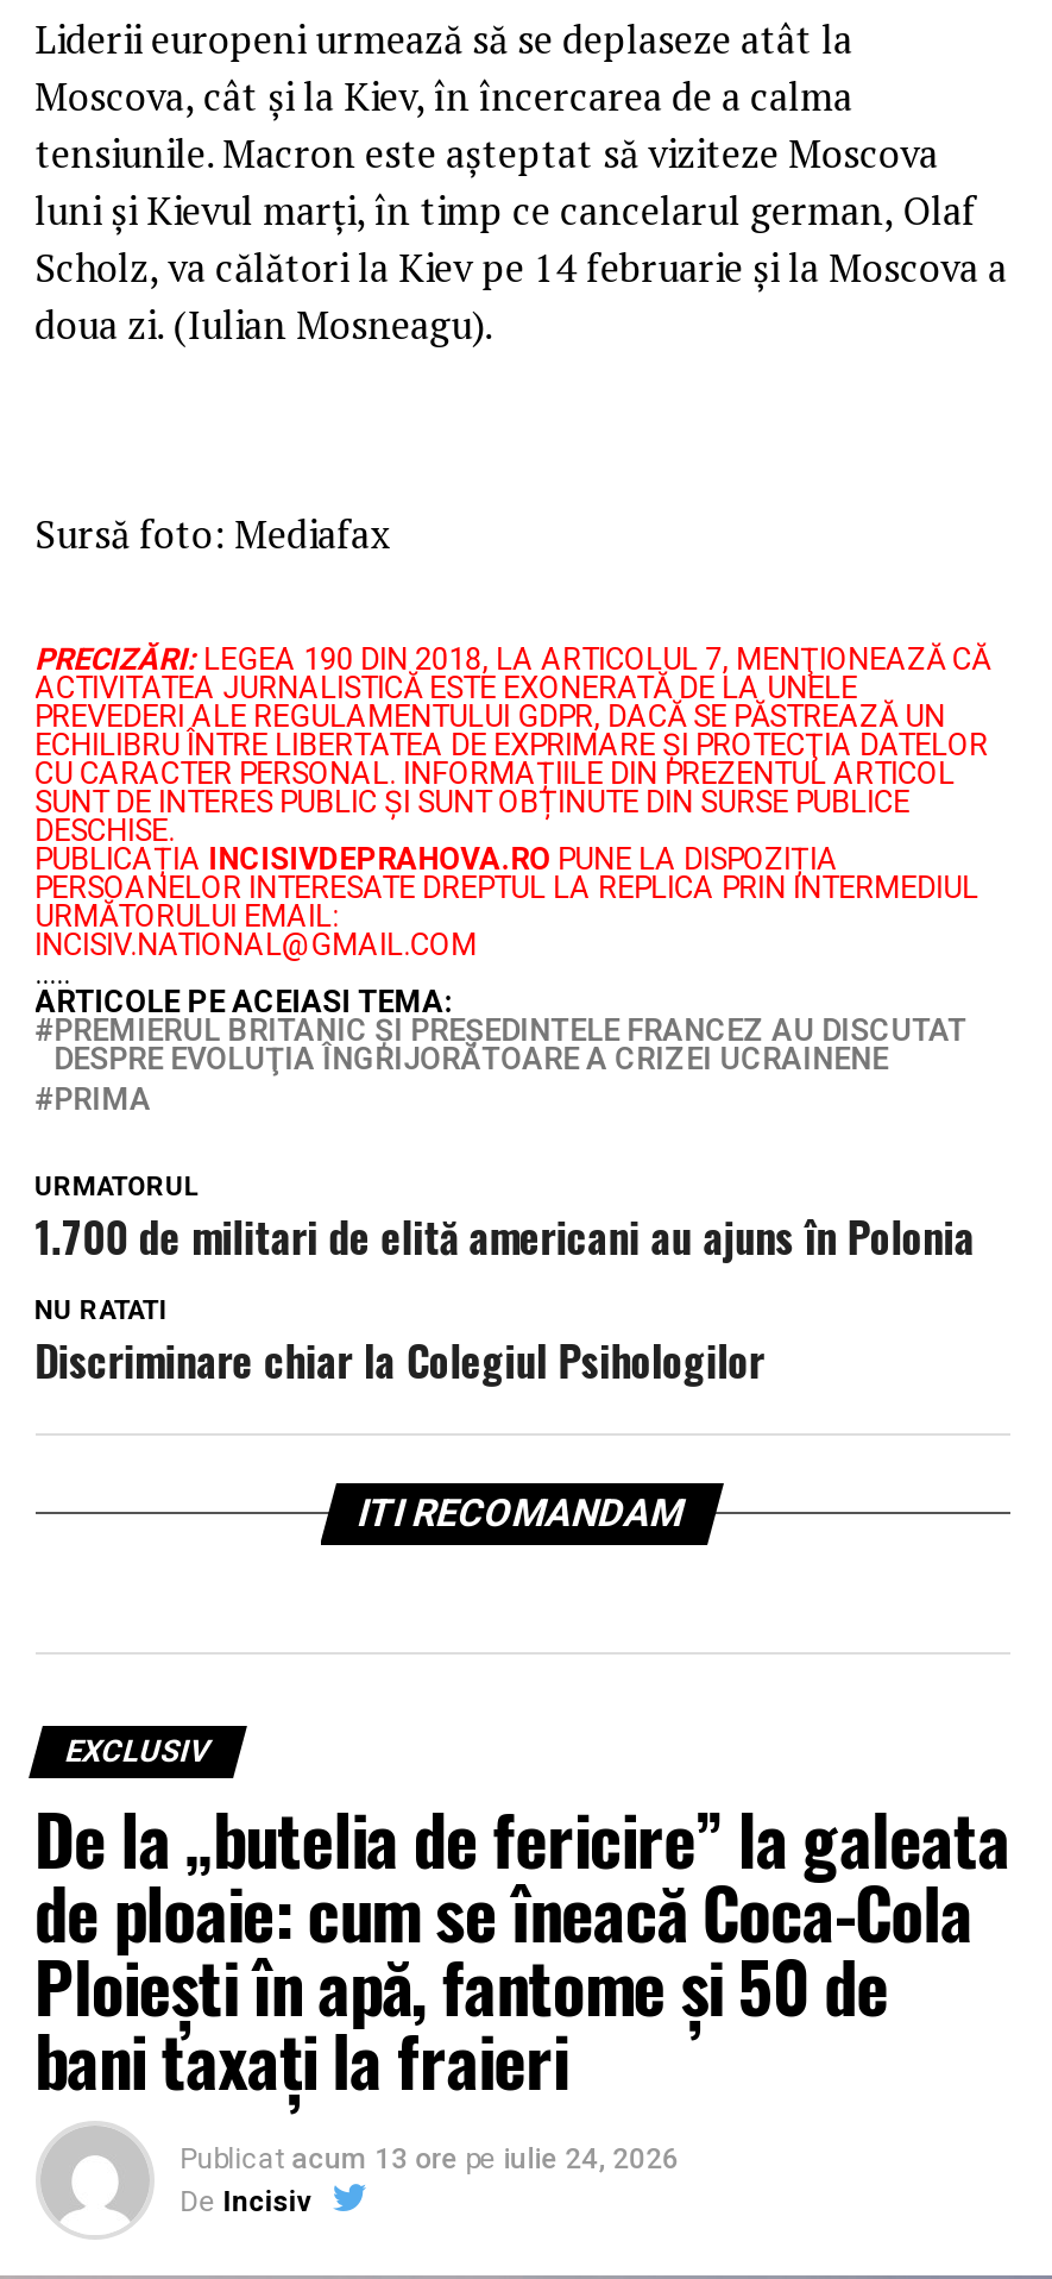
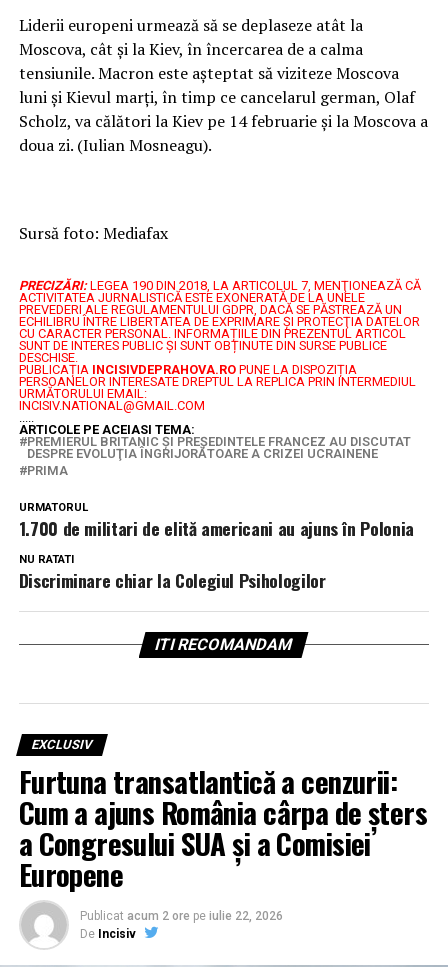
- De la „butelia de fericire” la galeata
- de ploaie: cum se îneacă Coca-Cola
- Ploiești în apă, fantome și 50 de
- bani taxați la fraieri
- Publicat acum 13 ore pe iulie 24, 2026
+ Furtuna transatlantică a cenzurii:
+ Cum a ajuns România cârpa de șters
+ a Congresului SUA și a Comisiei
+ Europene
+ Publicat acum 2 ore pe iulie 22, 2026
